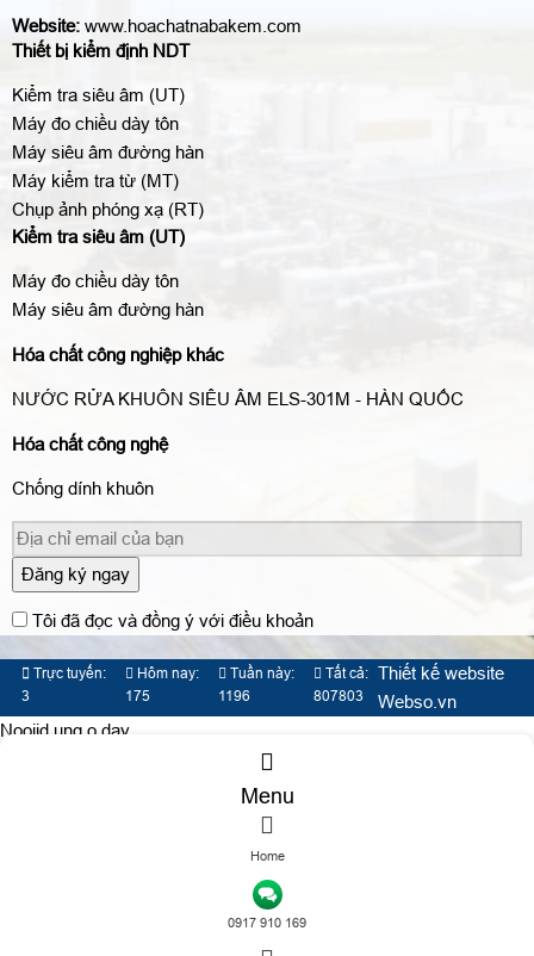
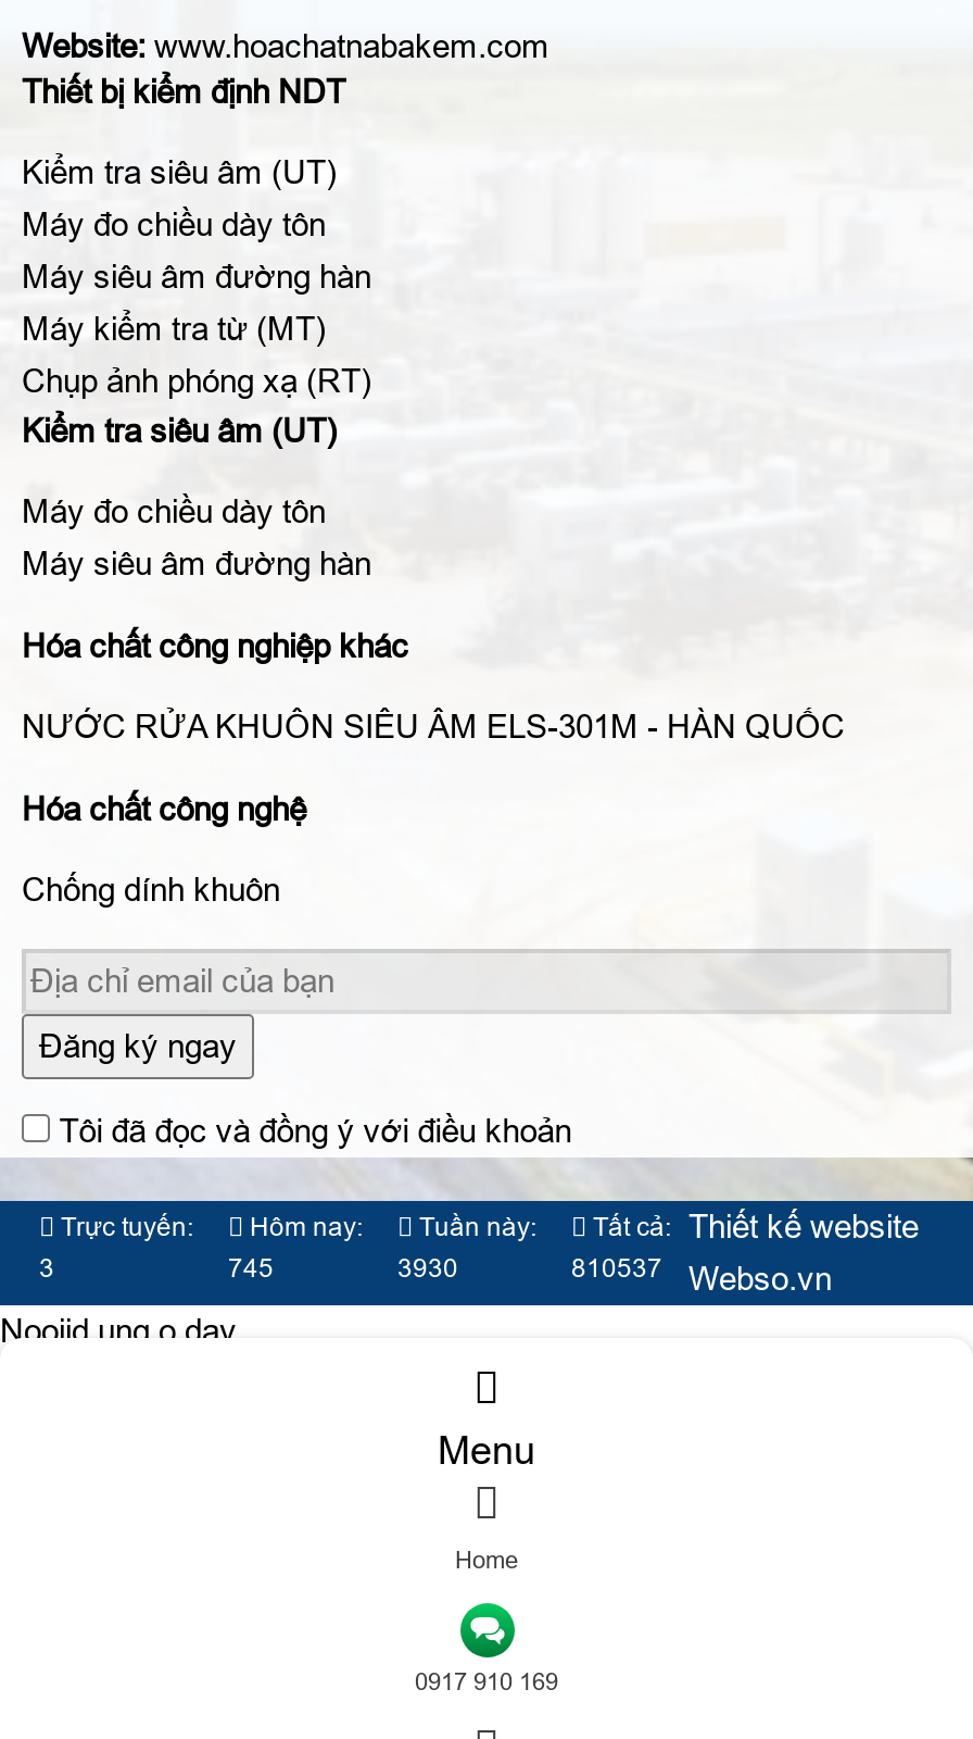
- 175
+ 745

- 1196
+ 3930

- 807803 Webso.vn
+ 810537 Webso.vn
